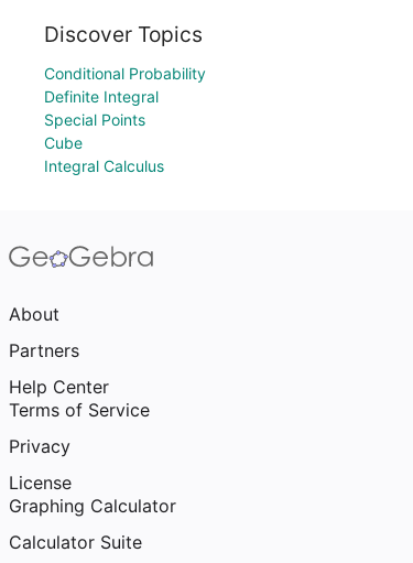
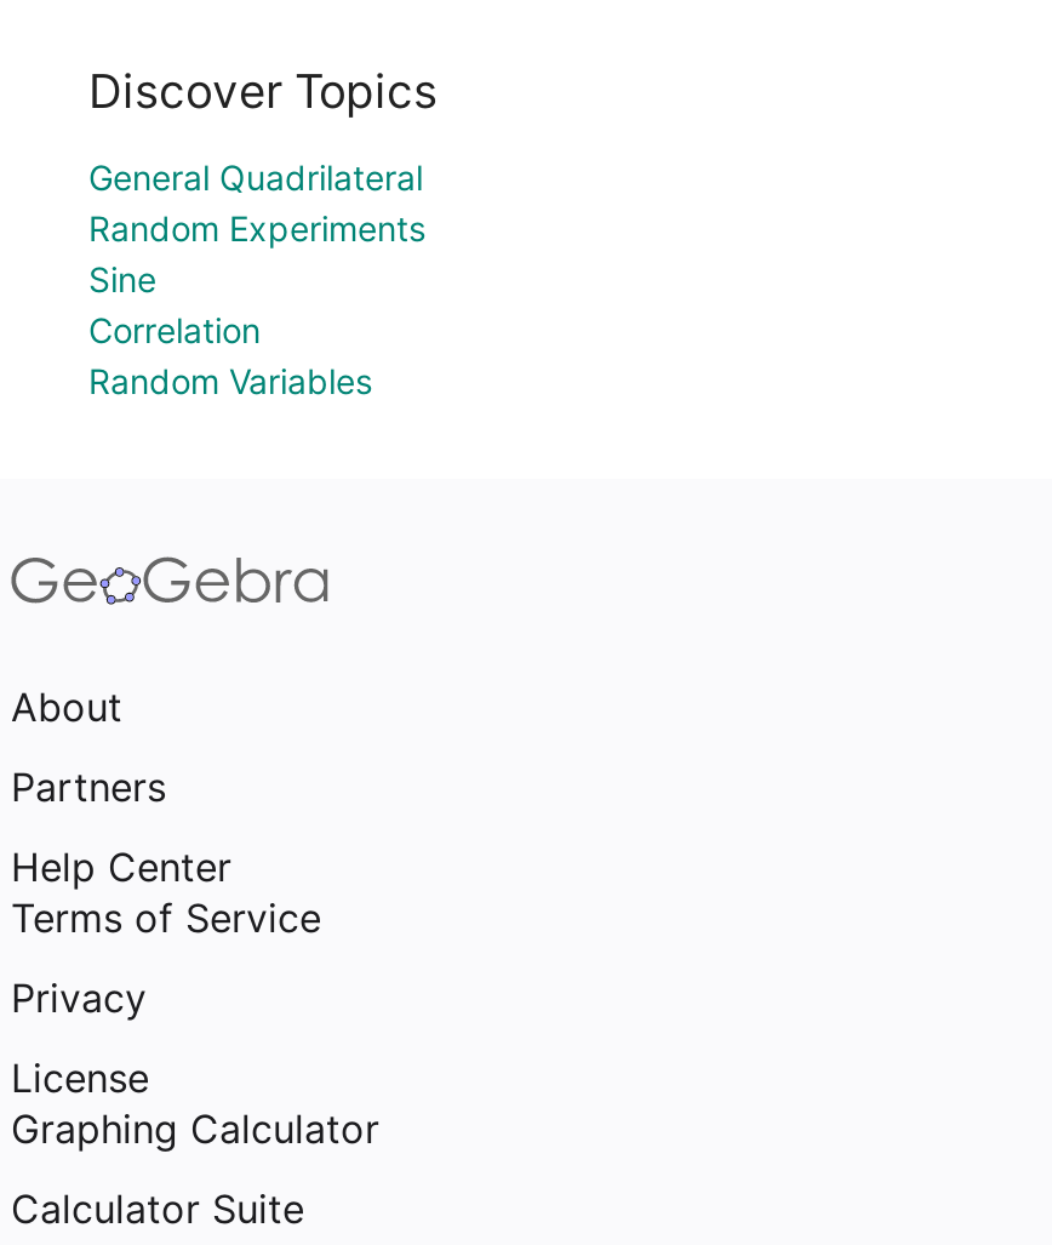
- Conditional Probability
- Definite Integral
- Special Points
- Cube
- Integral Calculus
+ General Quadrilateral
+ Random Experiments
+ Sine
+ Correlation
+ Random Variables
